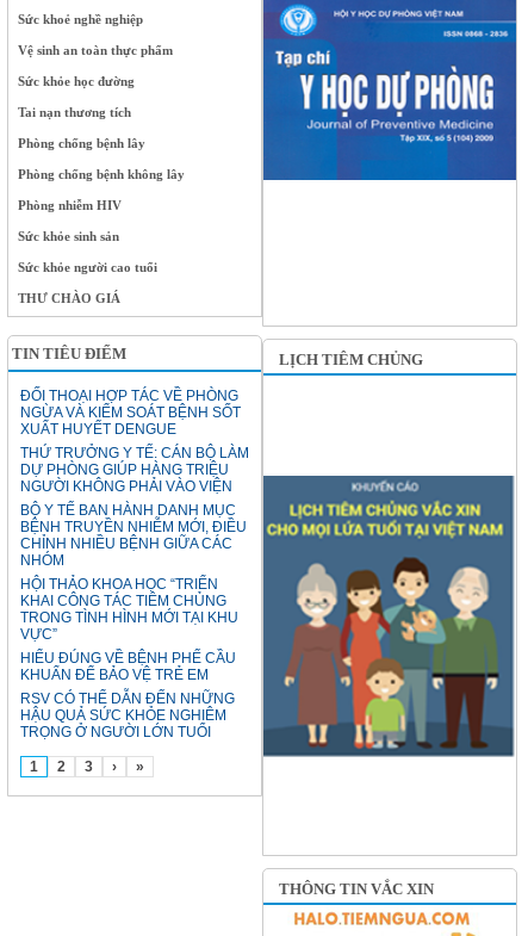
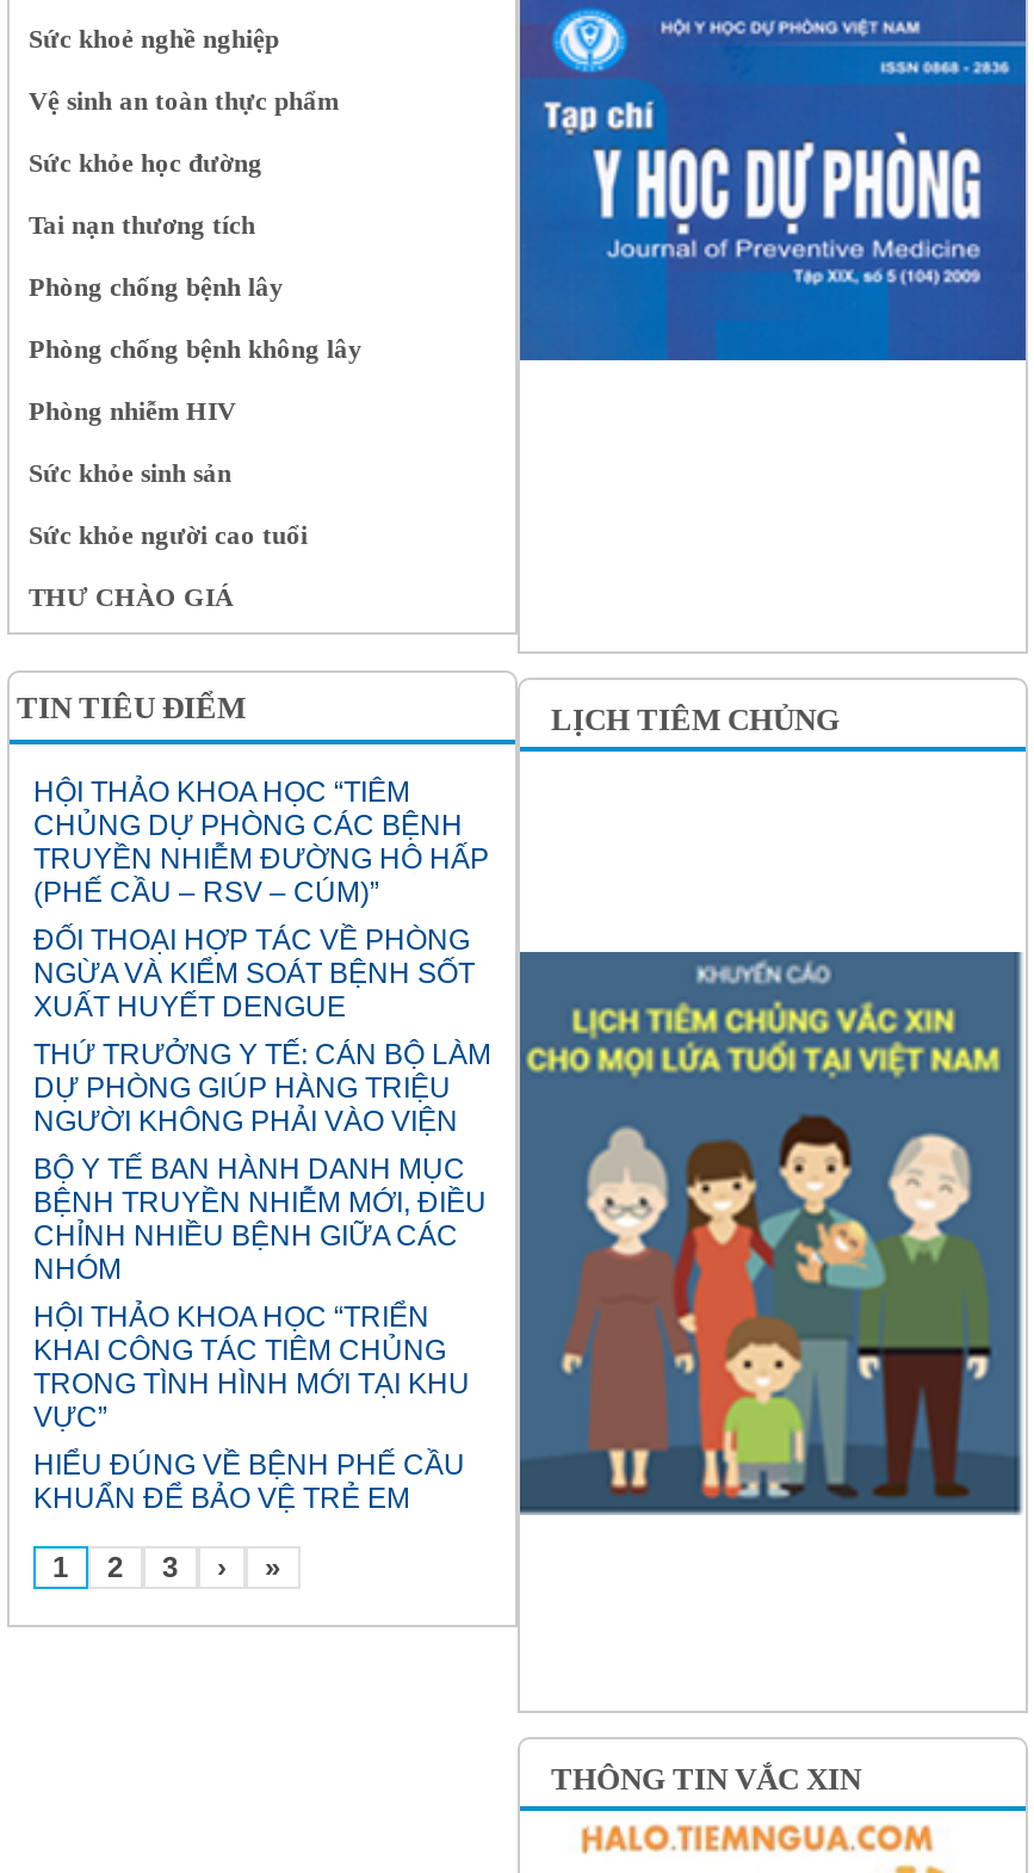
+ HỘI THẢO KHOA HỌC “TIÊM
+ CHỦNG DỰ PHÒNG CÁC BỆNH
+ TRUYỀN NHIỄM ĐƯỜNG HÔ HẤP
+ (PHẾ CẦU – RSV – CÚM)”

moved down: ĐỐI THOẠI HỢP TÁC VỀ PHÒNG | NGỪA VÀ KIỂM SOÁT BỆNH SỐT | XUẤT HUYẾT DENGUE | ... | HIỂU ĐÚNG VỀ BỆNH PHẾ CẦU | KHUẨN ĐỂ BẢO VỆ TRẺ EM

- [image]
+ [image]

- RSV CÓ THỂ DẪN ĐẾN NHỮNG
- HẬU QUẢ SỨC KHỎE NGHIÊM
- TRỌNG Ở NGƯỜI LỚN TUỔI
